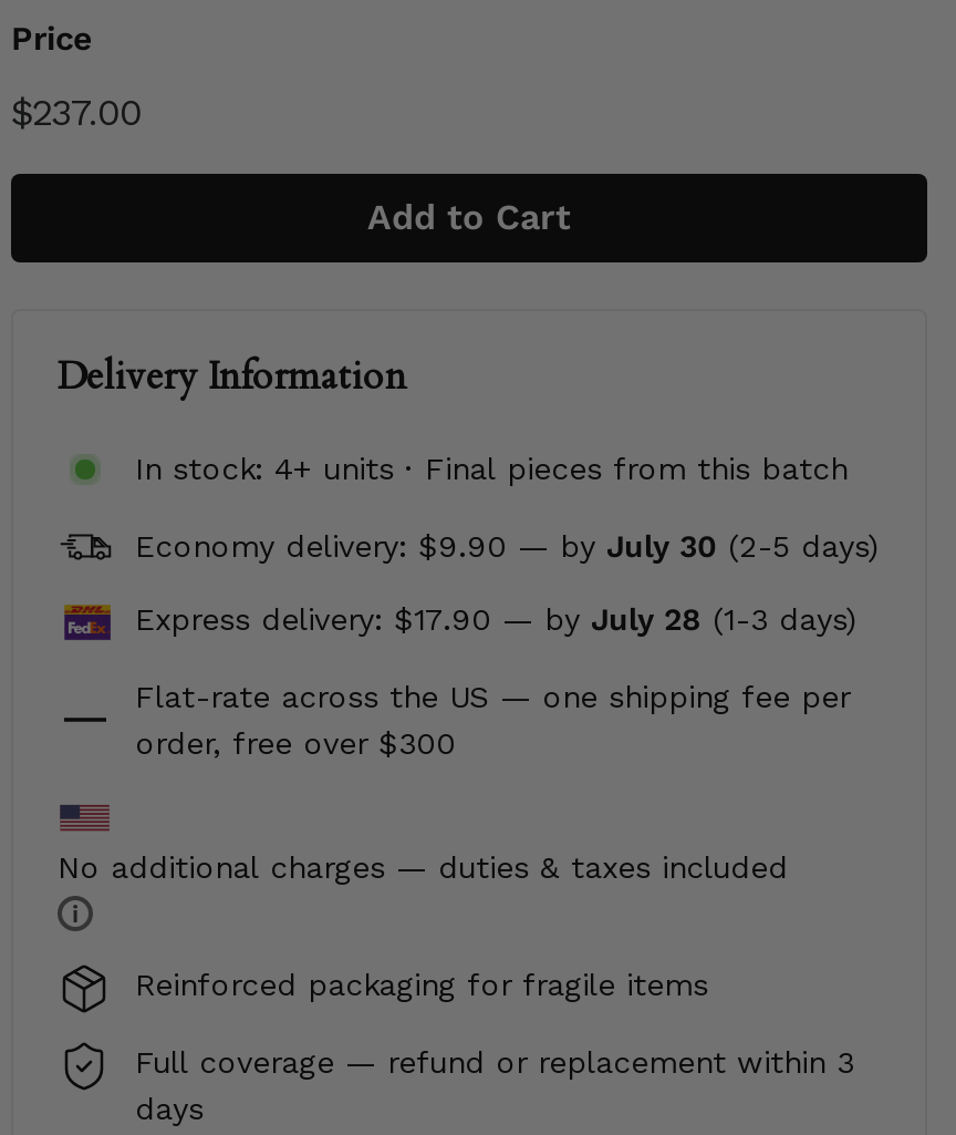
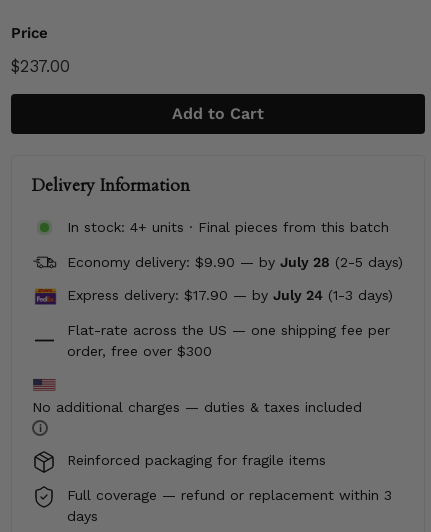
- Economy delivery: $9.90 — by July 30 (2-5 days)
+ Economy delivery: $9.90 — by July 28 (2-5 days)

- Express delivery: $17.90 — by July 28 (1-3 days)
+ Express delivery: $17.90 — by July 24 (1-3 days)
